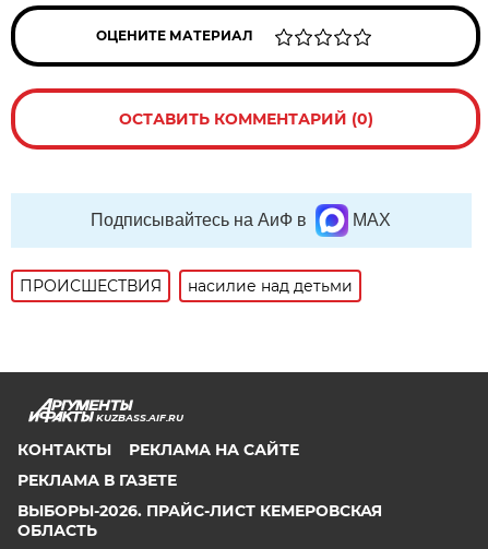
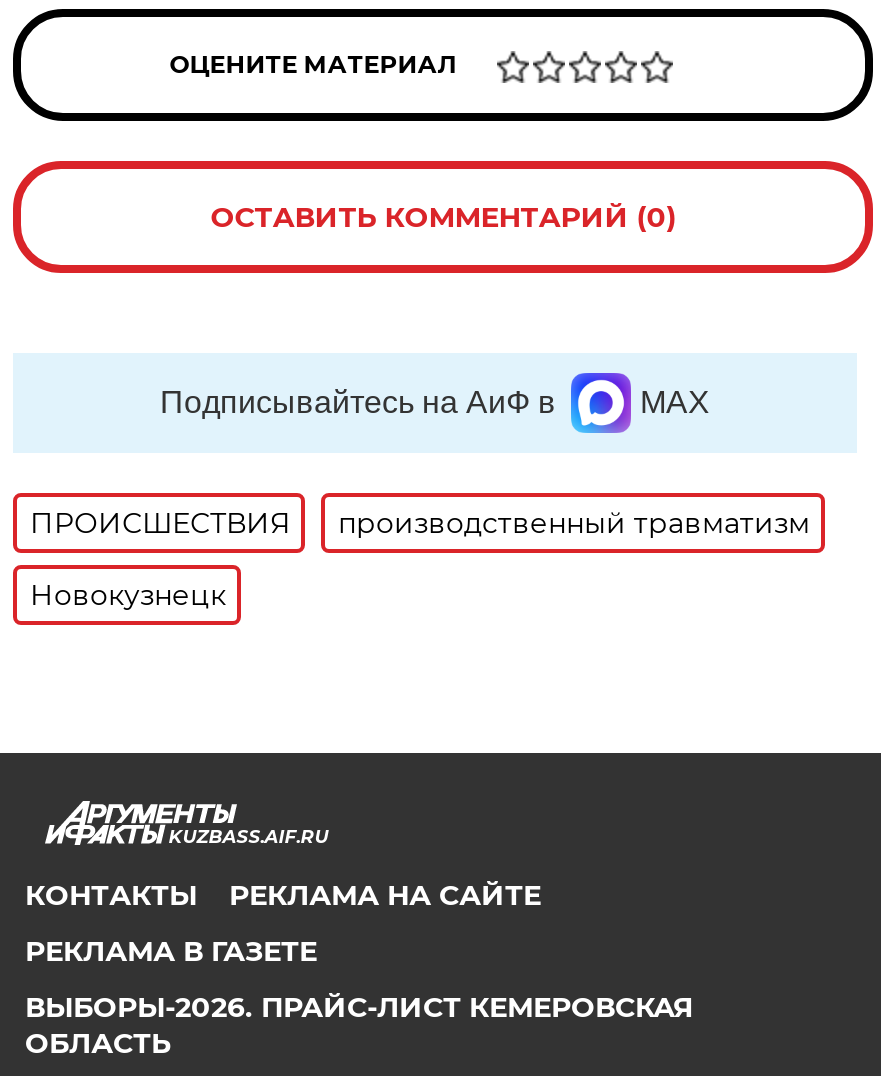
- насилие над детьми
+ производственный травматизм
+ Новокузнецк
